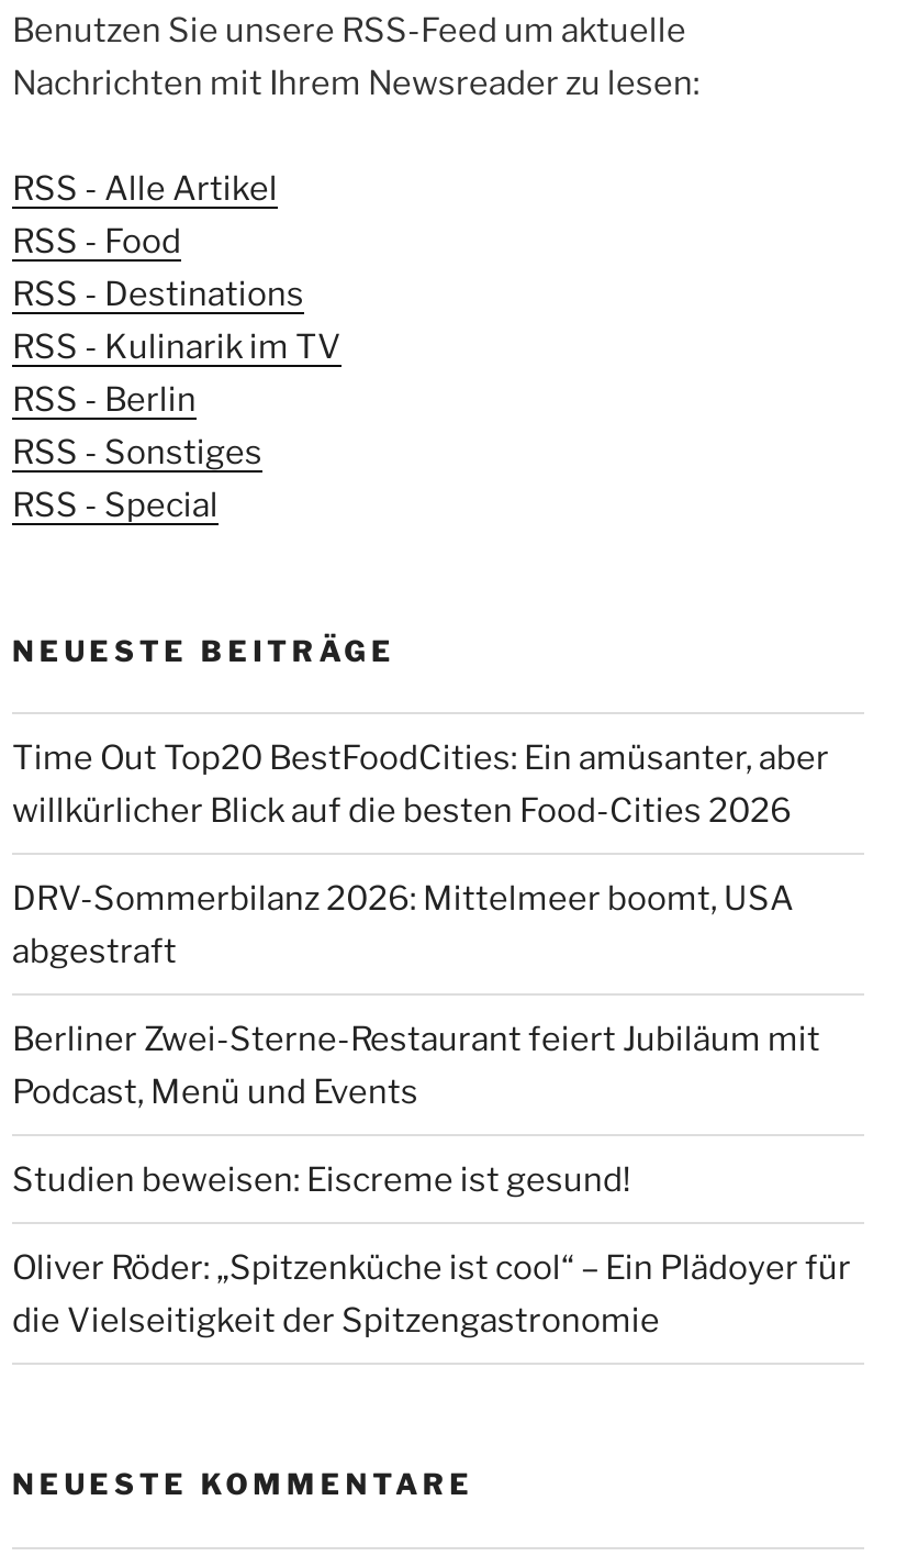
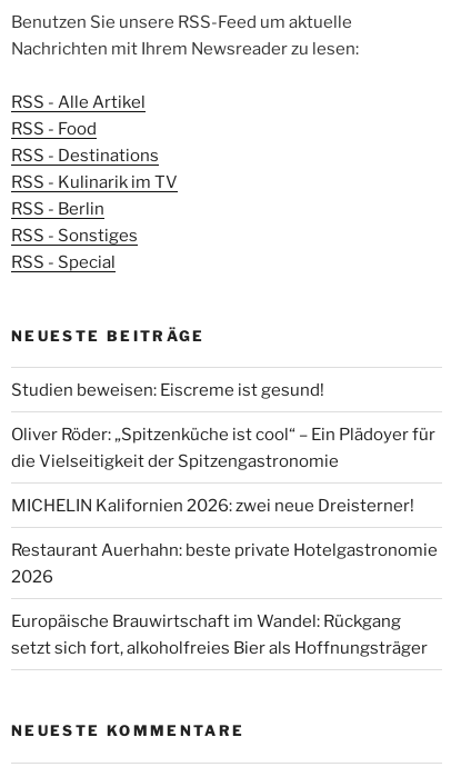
- Time Out Top20 BestFoodCities: Ein amüsanter, aber
- willkürlicher Blick auf die besten Food-Cities 2026
- DRV-Sommerbilanz 2026: Mittelmeer boomt, USA
- abgestraft
- Berliner Zwei-Sterne-Restaurant feiert Jubiläum mit
- Podcast, Menü und Events

moved up: Studien beweisen: Eiscreme ist gesund! | Oliver Röder: „Spitzenküche ist cool“ – Ein Plädoyer für | die Vielseitigkeit der Spitzengastronomie

+ MICHELIN Kalifornien 2026: zwei neue Dreisterner!
+ Restaurant Auerhahn: beste private Hotelgastronomie
+ 2026
+ Europäische Brauwirtschaft im Wandel: Rückgang
+ setzt sich fort, alkoholfreies Bier als Hoffnungsträger
